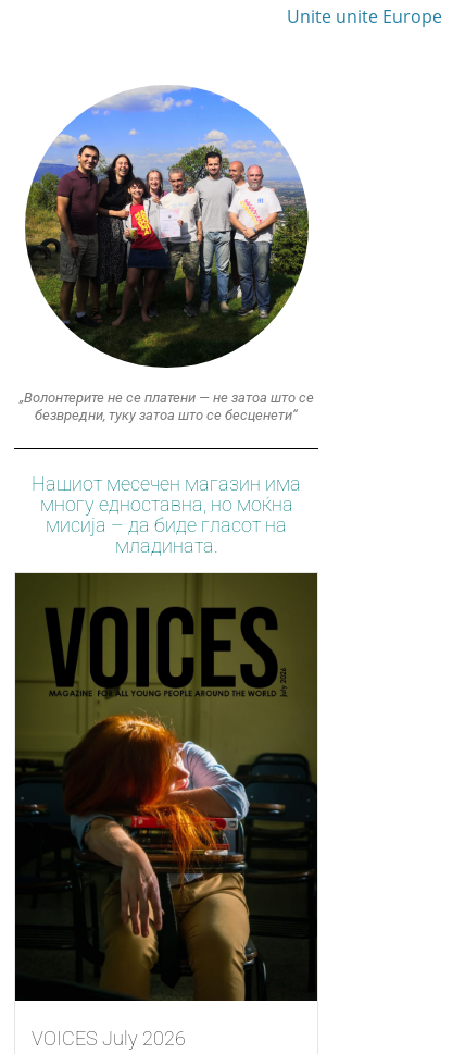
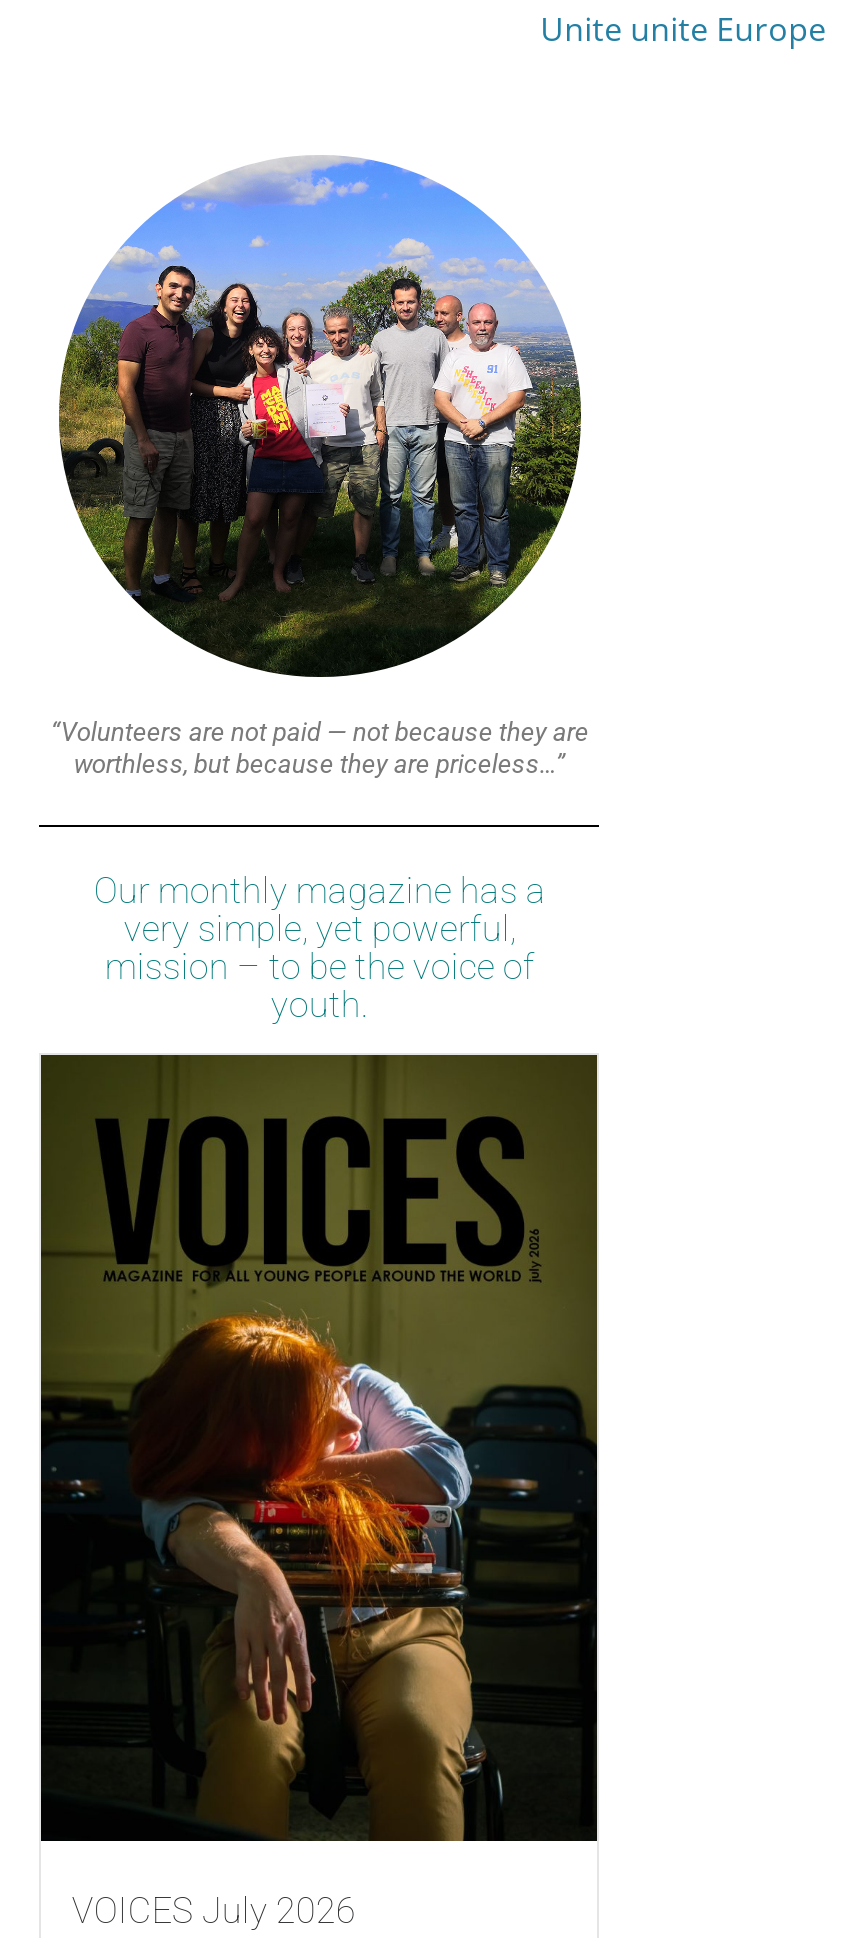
- „Волонтерите не се платени — не затоа што се
- безвредни, туку затоа што се бесценети“
+ “Volunteers are not paid — not because they are
+ worthless, but because they are priceless…”

- Нашиот месечен магазин има
- многу едноставна, но моќна
- мисија – да биде гласот на
- младината.
+ Our monthly magazine has a
+ very simple, yet powerful,
+ mission – to be the voice of
+ youth.
